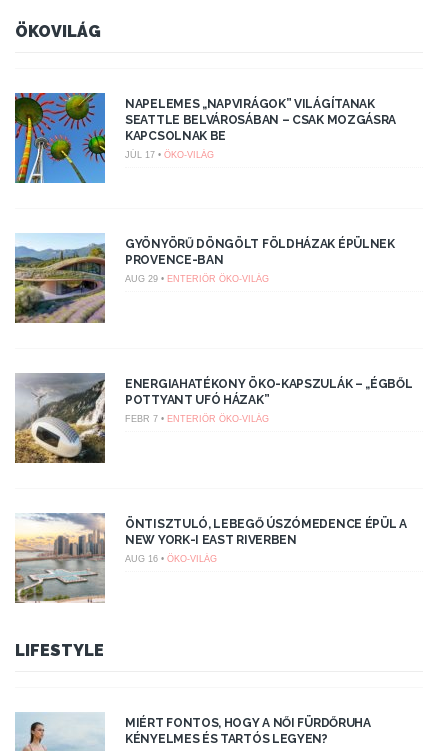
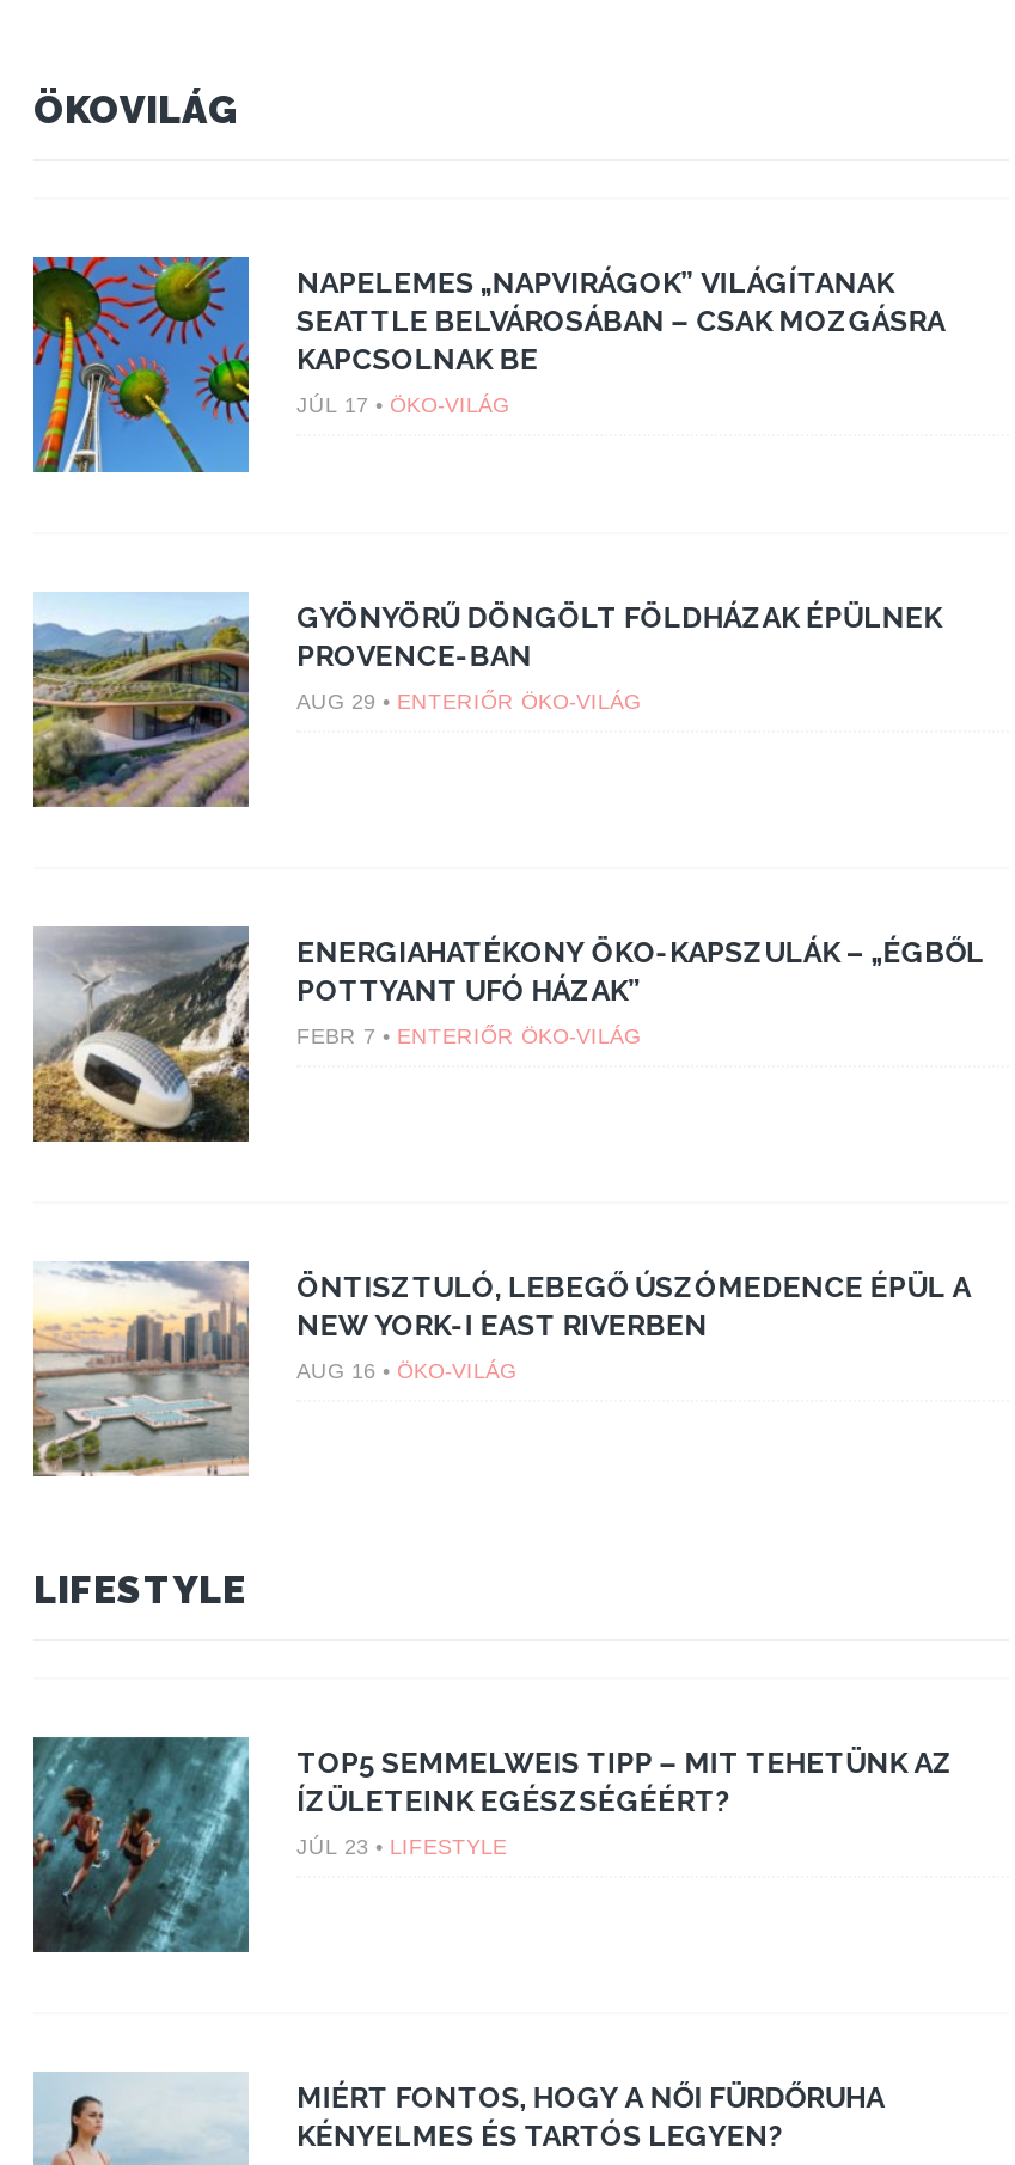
+ [image]
+ TOP5 SEMMELWEIS TIPP – MIT TEHETÜNK AZ
+ ÍZÜLETEINK EGÉSZSÉGÉÉRT?
+ JÚL 23 • LIFESTYLE
